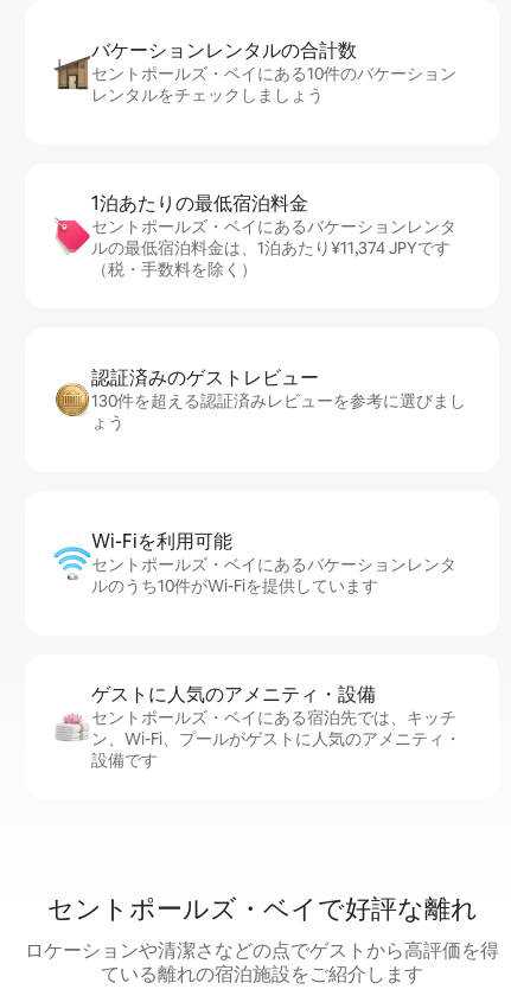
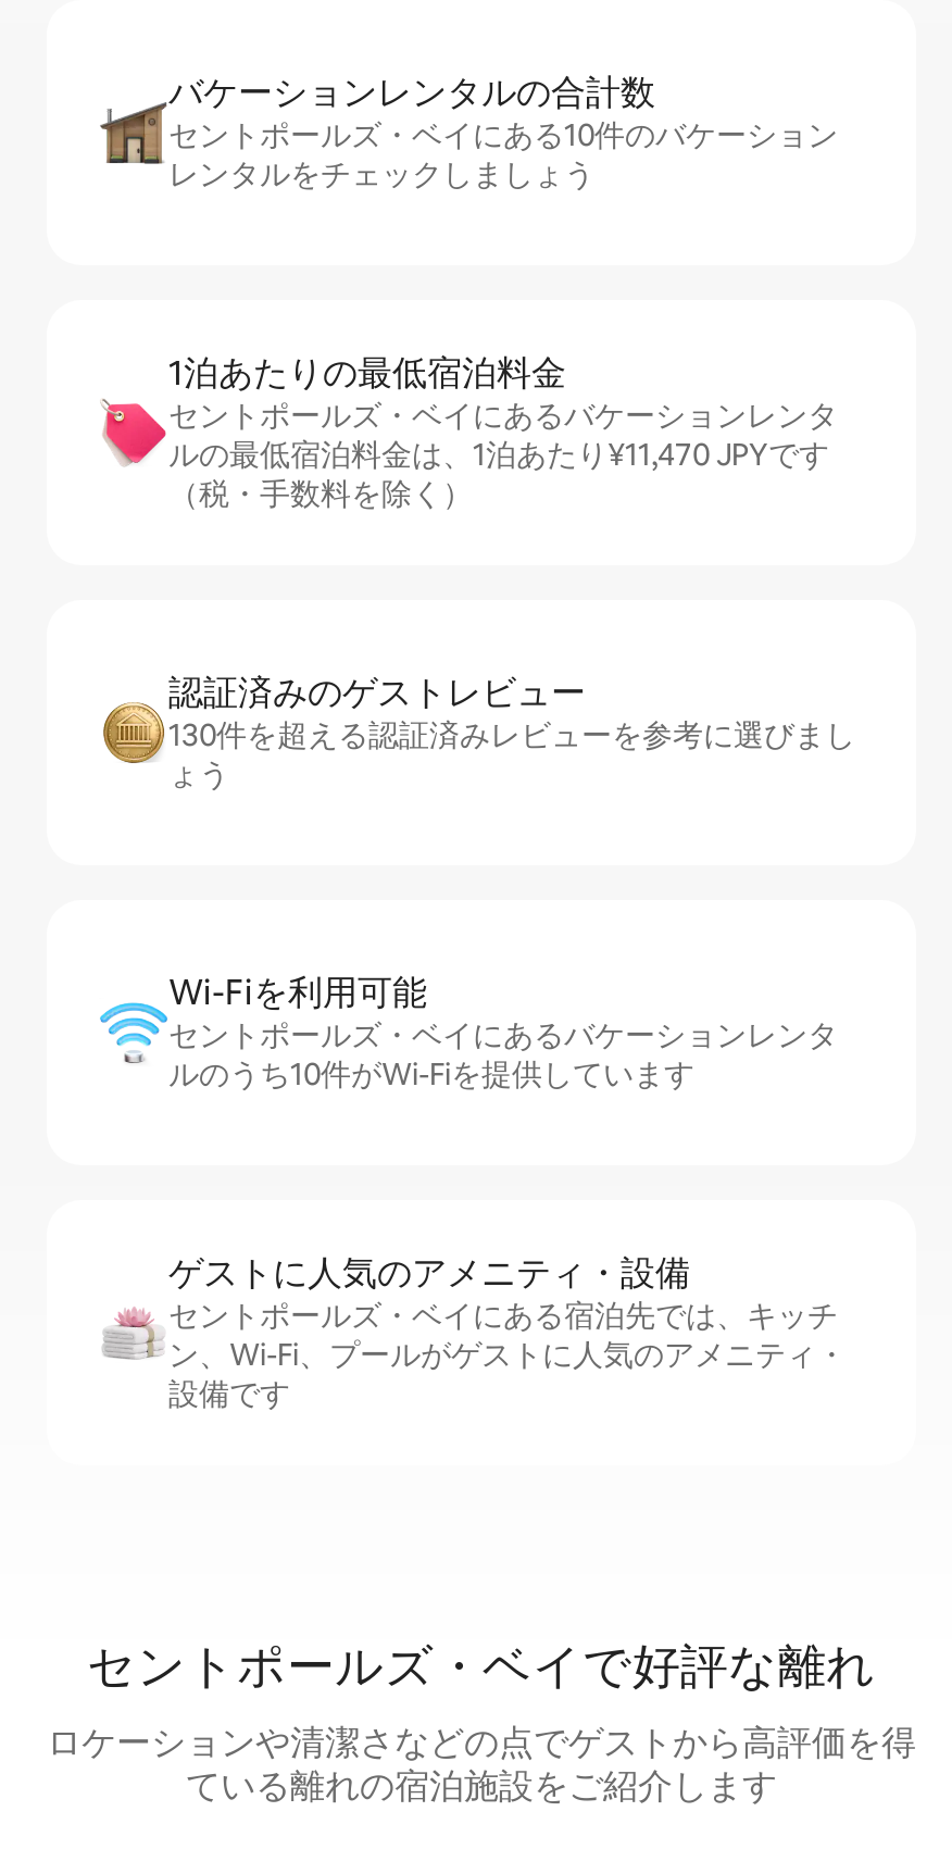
- ルの最低宿泊料金は、1泊あたり¥11,374 JPYです
+ ルの最低宿泊料金は、1泊あたり¥11,470 JPYです
